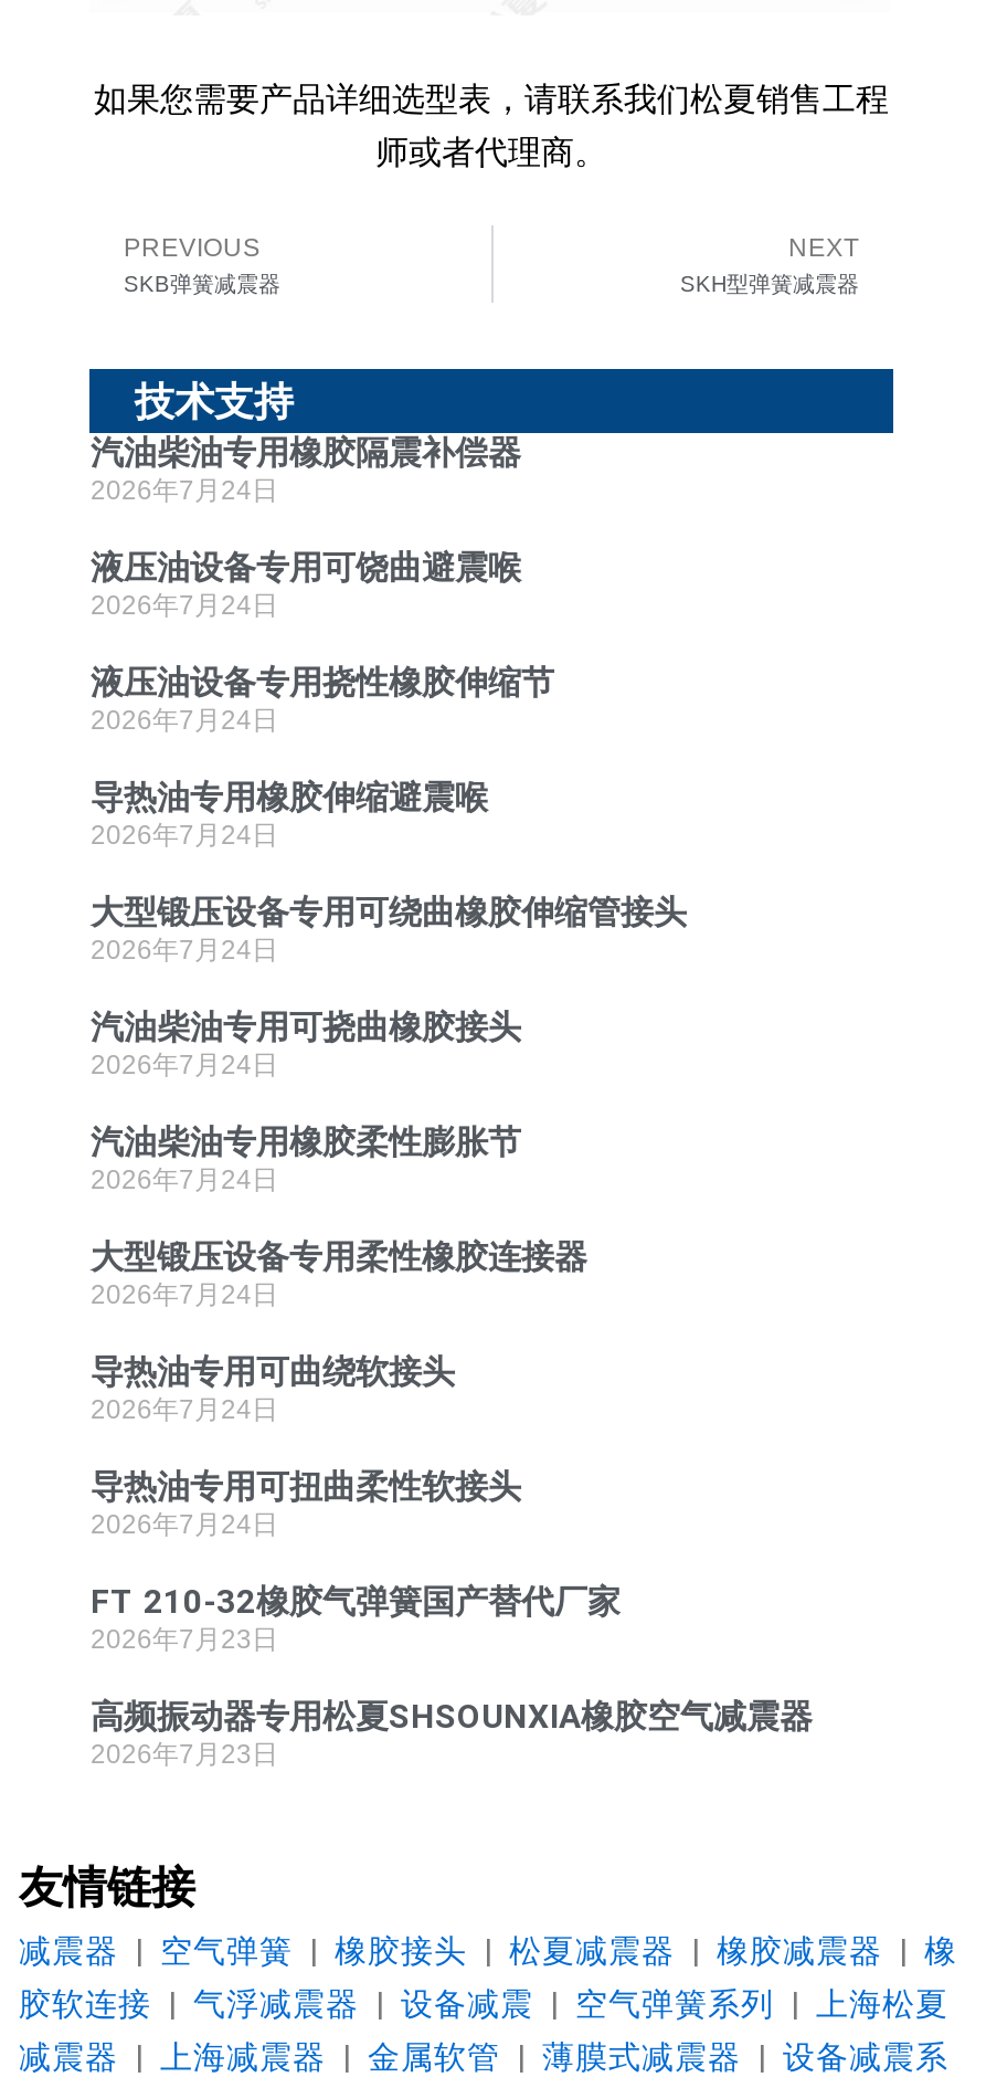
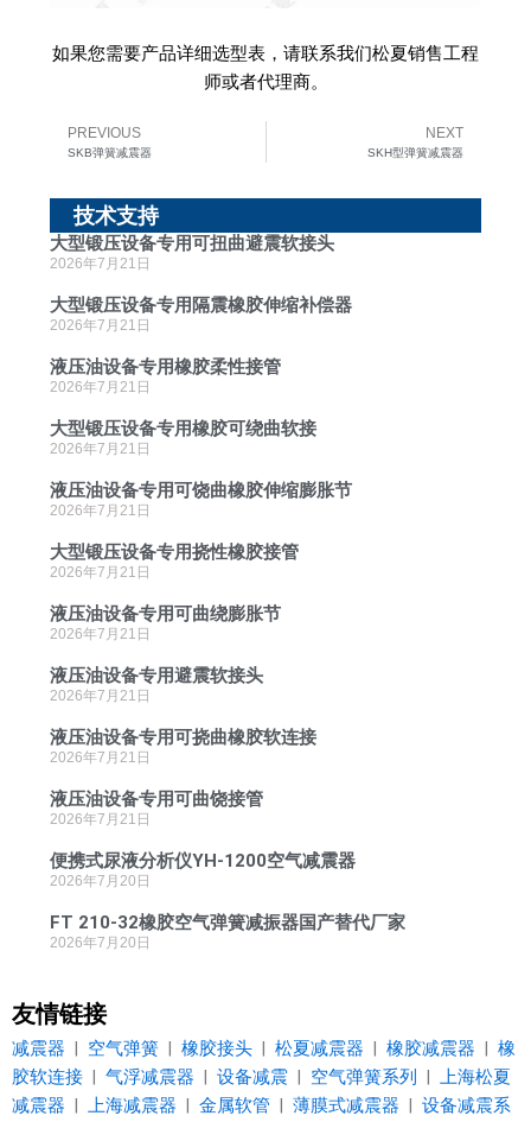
- 汽油柴油专用橡胶隔震补偿器
- 2026年7月24日
+ 大型锻压设备专用可扭曲避震软接头
+ 2026年7月21日

- 液压油设备专用可饶曲避震喉
- 2026年7月24日
+ 大型锻压设备专用隔震橡胶伸缩补偿器
+ 2026年7月21日

- 液压油设备专用挠性橡胶伸缩节
- 2026年7月24日
+ 液压油设备专用橡胶柔性接管
+ 2026年7月21日

- 导热油专用橡胶伸缩避震喉
- 2026年7月24日
+ 大型锻压设备专用橡胶可绕曲软接
+ 2026年7月21日

- 大型锻压设备专用可绕曲橡胶伸缩管接头
- 2026年7月24日
+ 液压油设备专用可饶曲橡胶伸缩膨胀节
+ 2026年7月21日

- 汽油柴油专用可挠曲橡胶接头
- 2026年7月24日
+ 大型锻压设备专用挠性橡胶接管
+ 2026年7月21日

- 汽油柴油专用橡胶柔性膨胀节
- 2026年7月24日
+ 液压油设备专用可曲绕膨胀节
+ 2026年7月21日

- 大型锻压设备专用柔性橡胶连接器
- 2026年7月24日
+ 液压油设备专用避震软接头
+ 2026年7月21日

- 导热油专用可曲绕软接头
- 2026年7月24日
+ 液压油设备专用可挠曲橡胶软连接
+ 2026年7月21日

- 导热油专用可扭曲柔性软接头
- 2026年7月24日
+ 液压油设备专用可曲饶接管
+ 2026年7月21日

- FT 210-32橡胶气弹簧国产替代厂家
- 2026年7月23日
+ 便携式尿液分析仪YH-1200空气减震器
+ 2026年7月20日

- 高频振动器专用松夏SHSOUNXIA橡胶空气减震器
- 2026年7月23日
+ FT 210-32橡胶空气弹簧减振器国产替代厂家
+ 2026年7月20日
